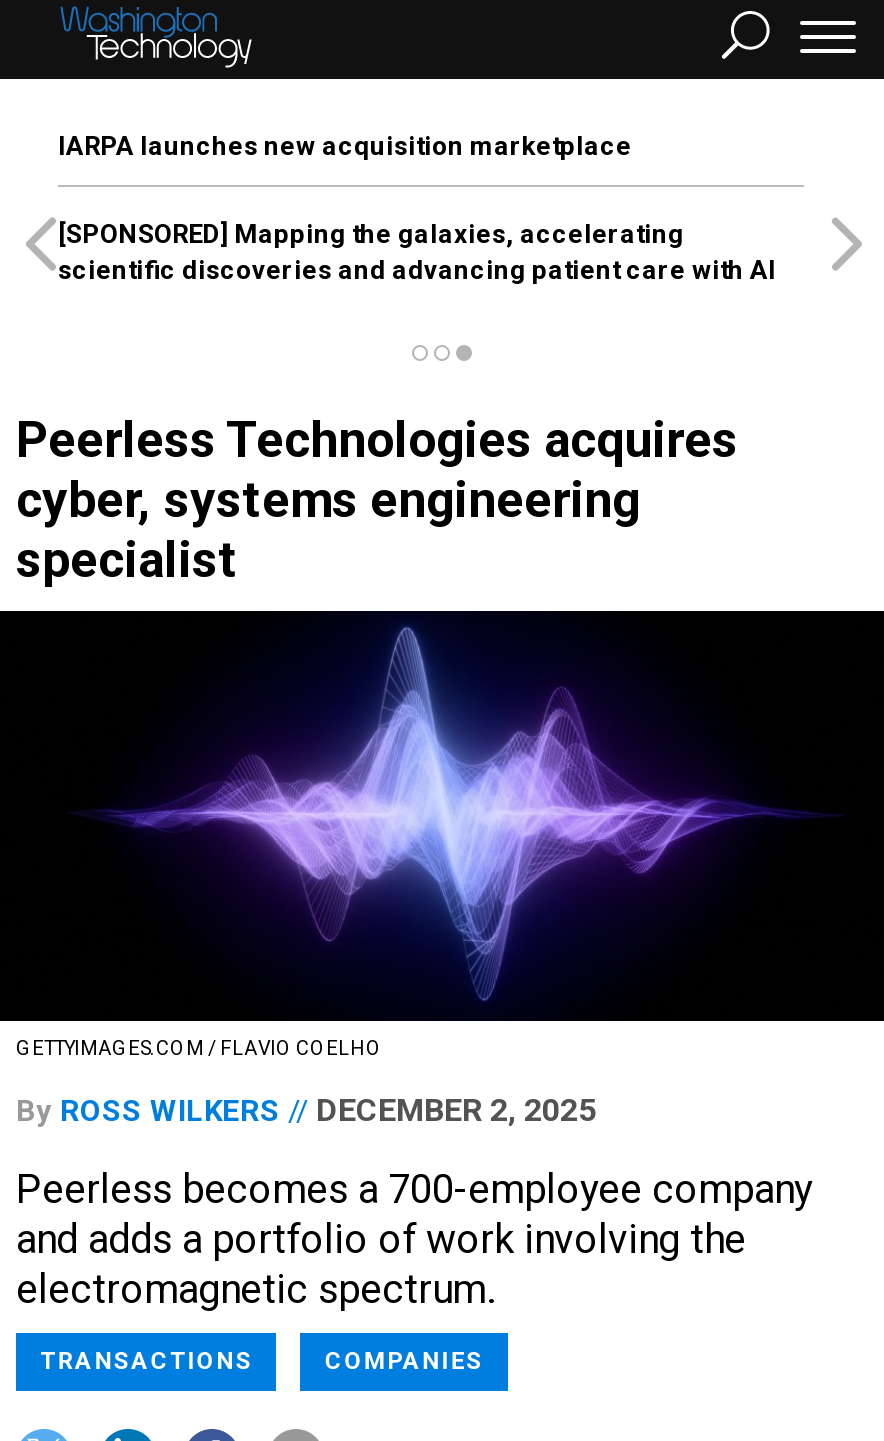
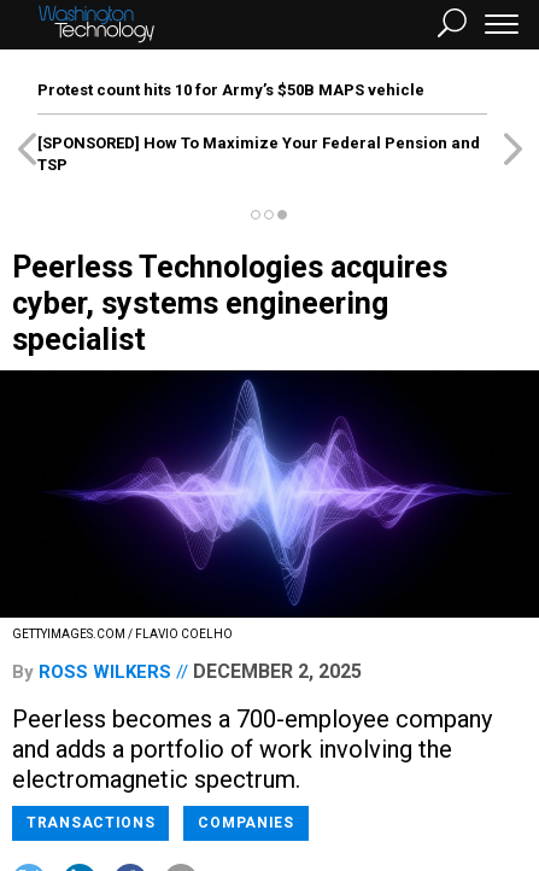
- IARPA launches new acquisition marketplace
+ Protest count hits 10 for Army’s $50B MAPS vehicle

- [SPONSORED] Mapping the galaxies, accelerating
- scientific discoveries and advancing patient care with AI
+ [SPONSORED] How To Maximize Your Federal Pension and
+ TSP
